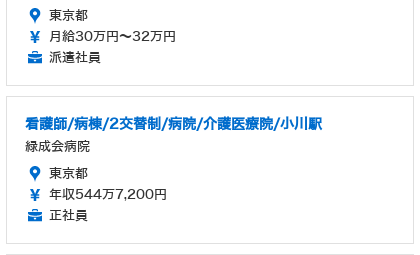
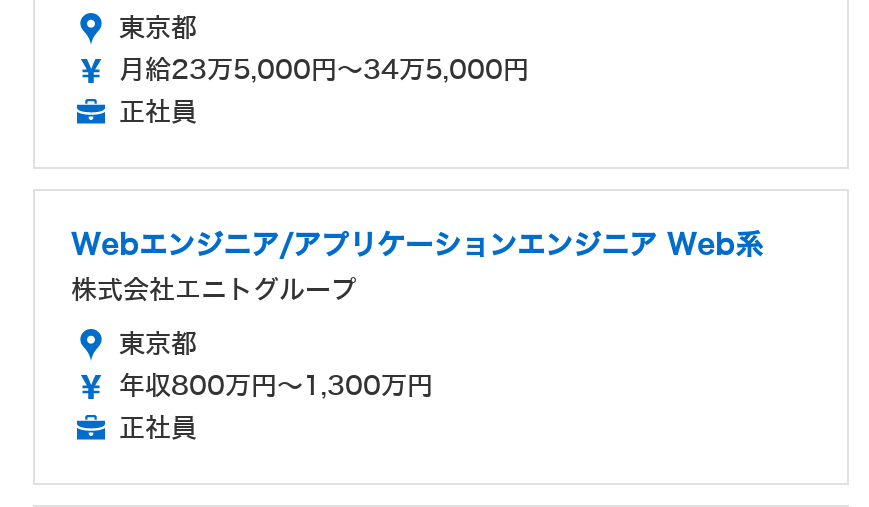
- 月給30万円～32万円
- 派遣社員
+ 月給23万5,000円～34万5,000円
+ 正社員

- 看護師/病棟/2交替制/病院/介護医療院/小川駅
+ Webエンジニア/アプリケーションエンジニア Web系

- 緑成会病院
+ 株式会社エニトグループ

- 年収544万7,200円
+ 年収800万円～1,300万円
